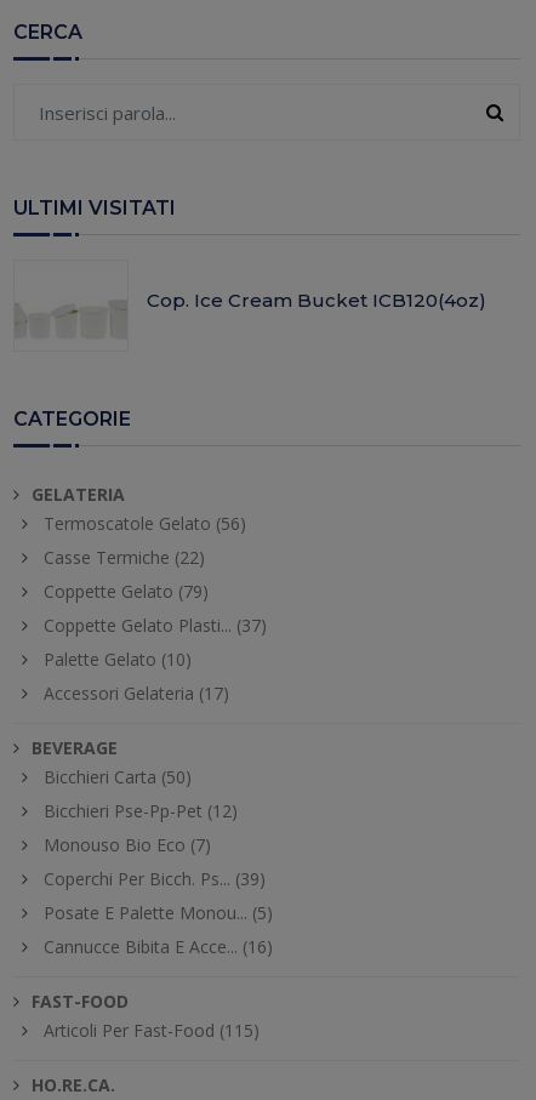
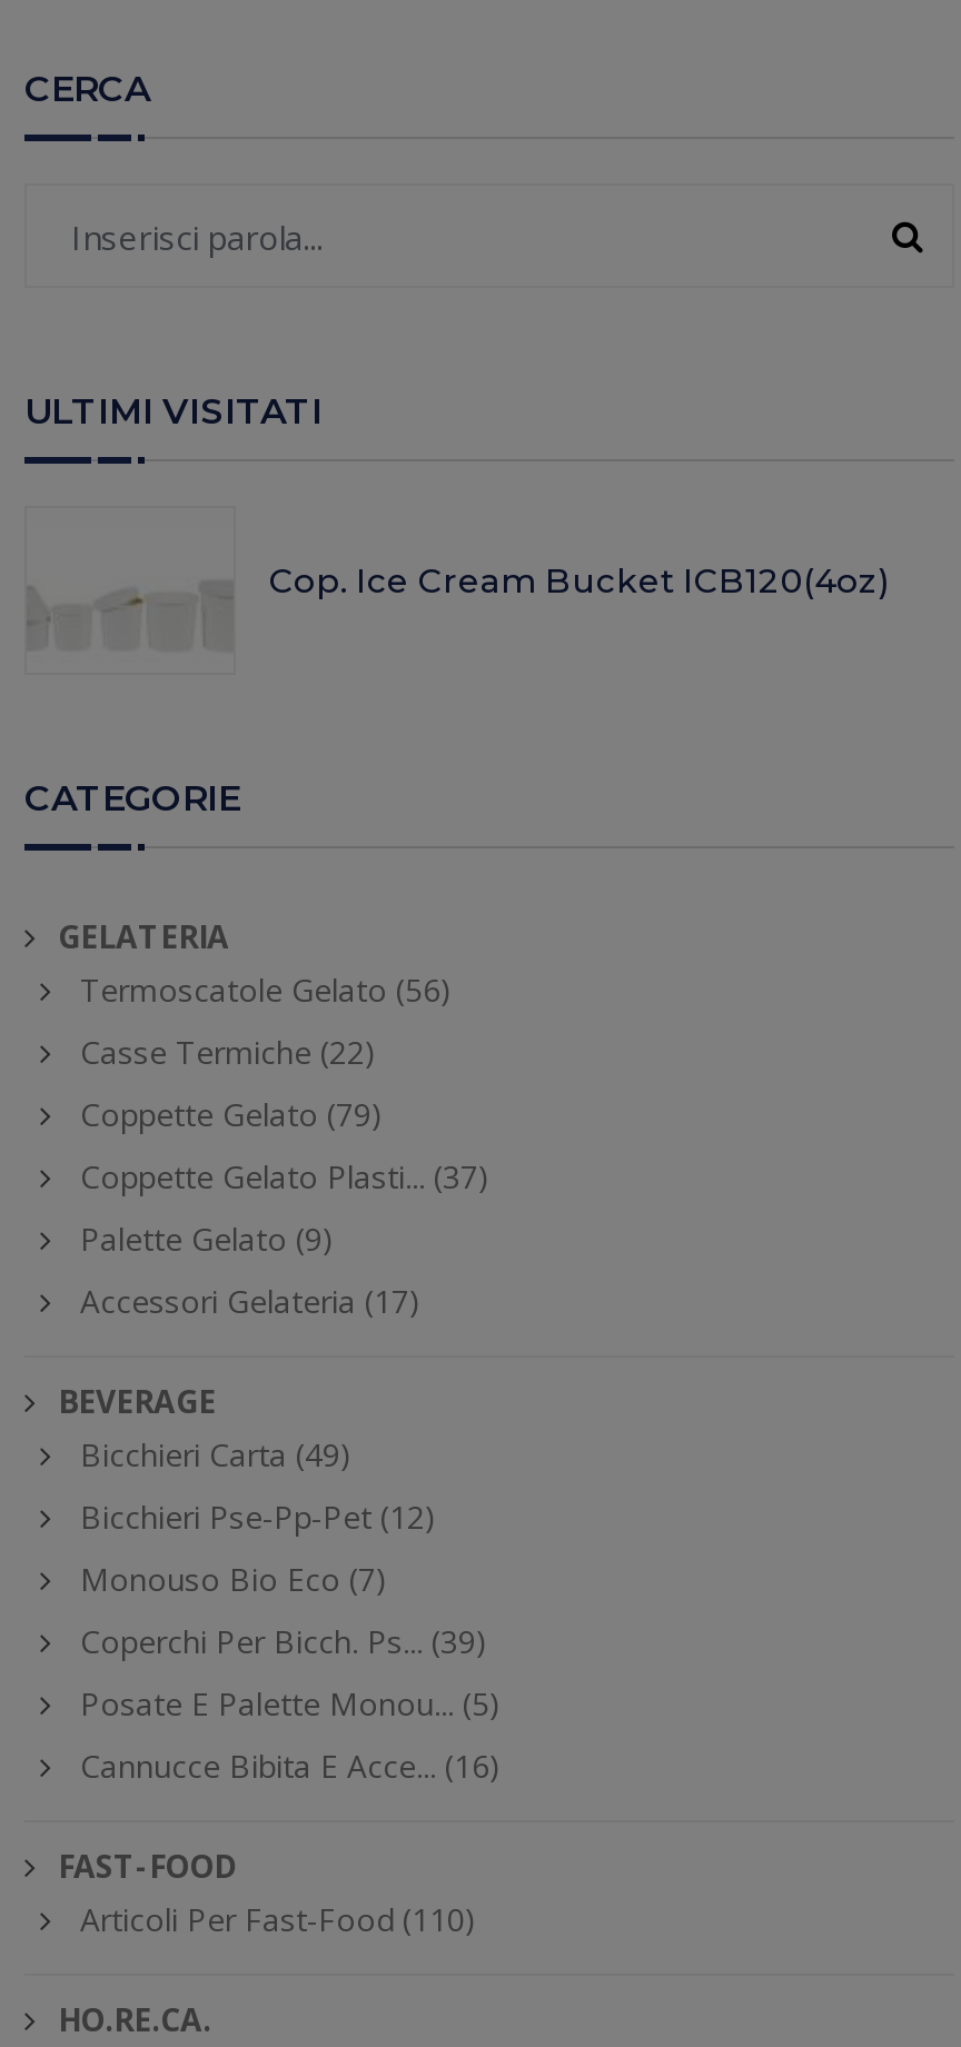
- Palette Gelato (10)
+ Palette Gelato (9)

- Bicchieri Carta (50)
+ Bicchieri Carta (49)

- Articoli Per Fast-Food (115)
+ Articoli Per Fast-Food (110)
